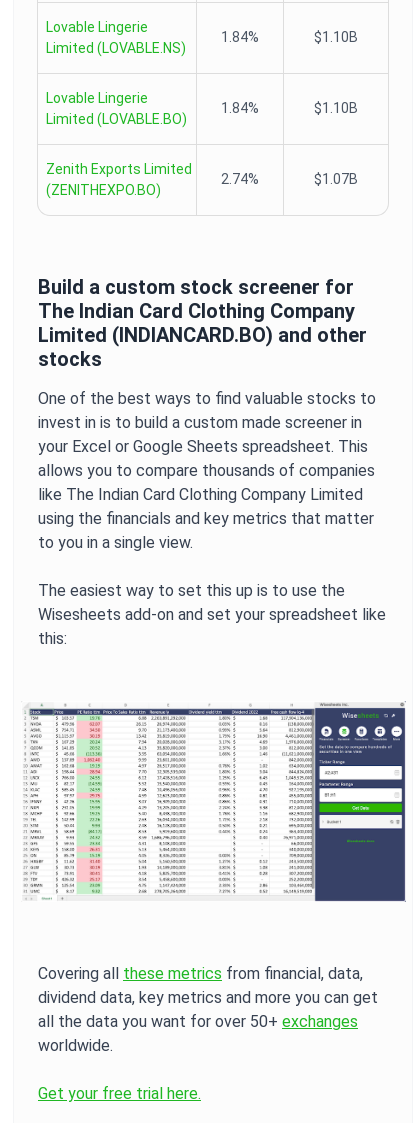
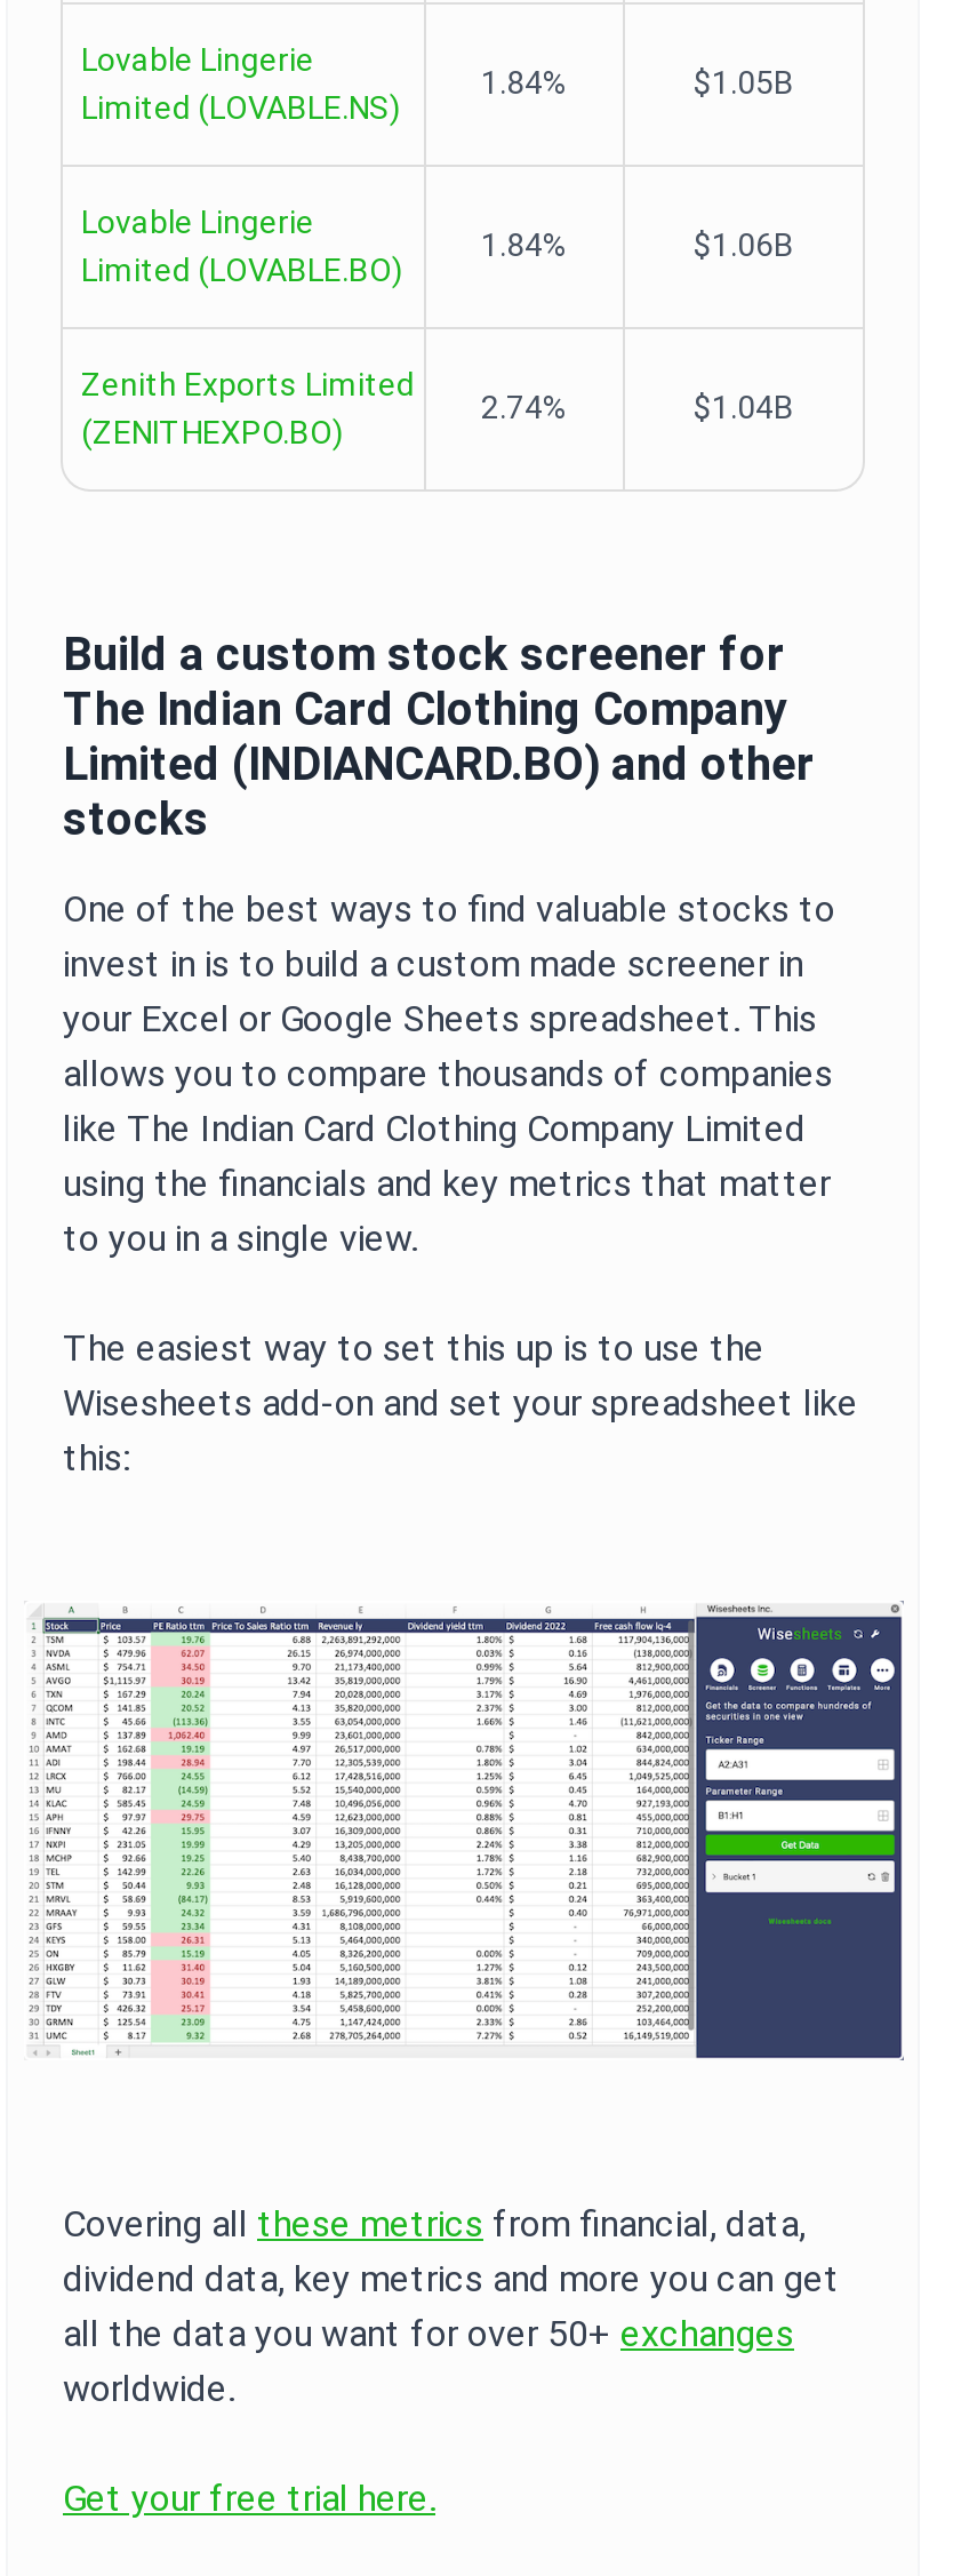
- $1.10B
+ $1.05B

- $1.10B
+ $1.06B

- $1.07B
+ $1.04B
